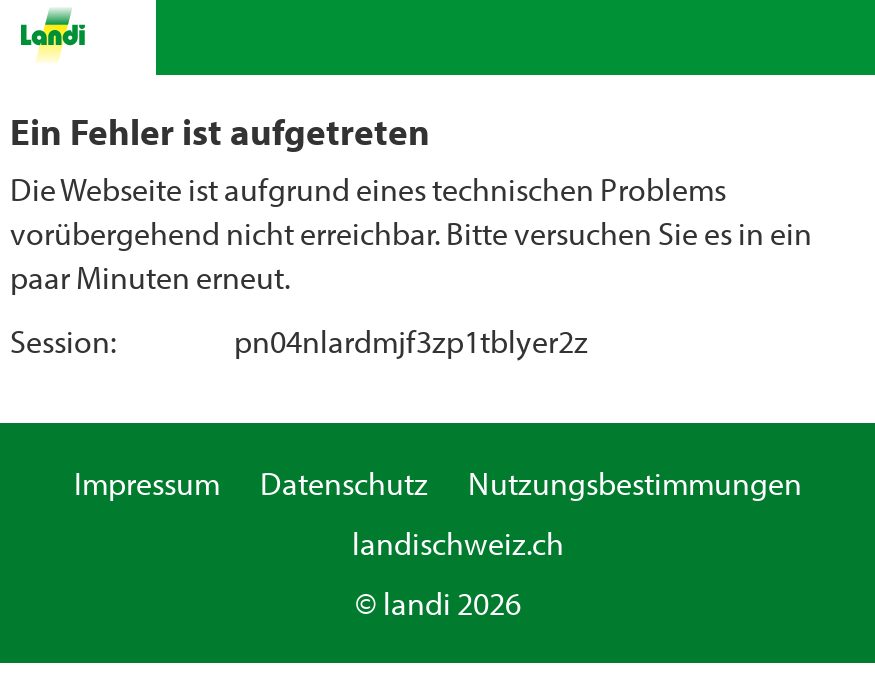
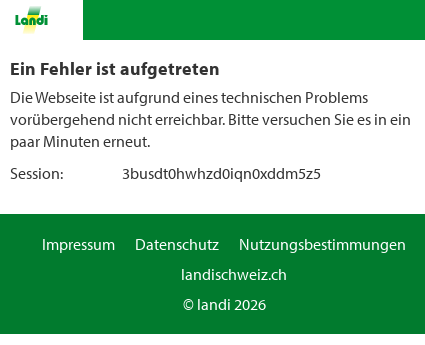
- pn04nlardmjf3zp1tblyer2z
+ 3busdt0hwhzd0iqn0xddm5z5
